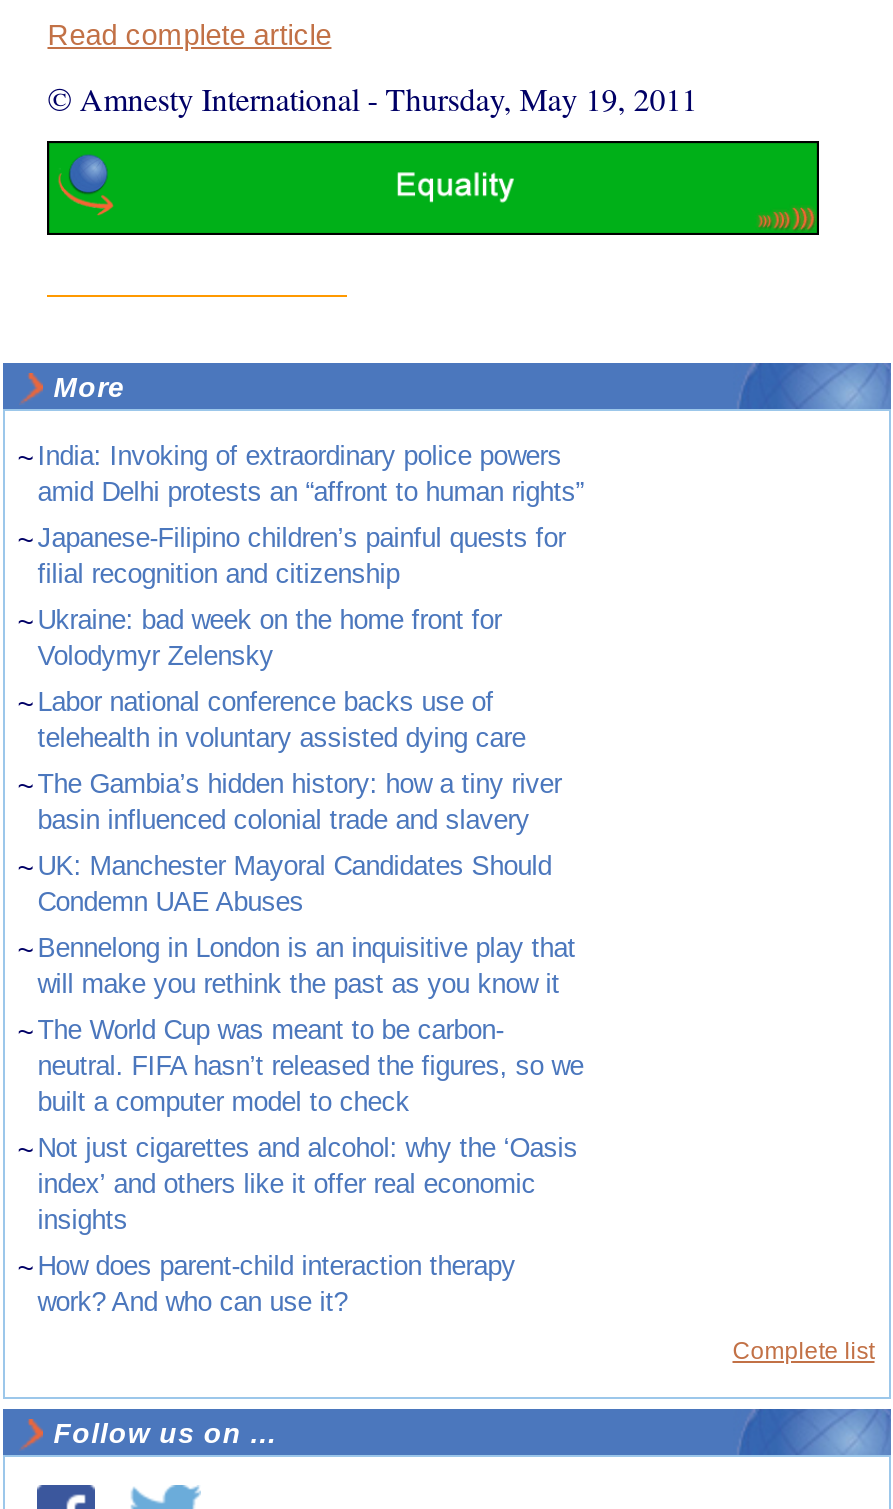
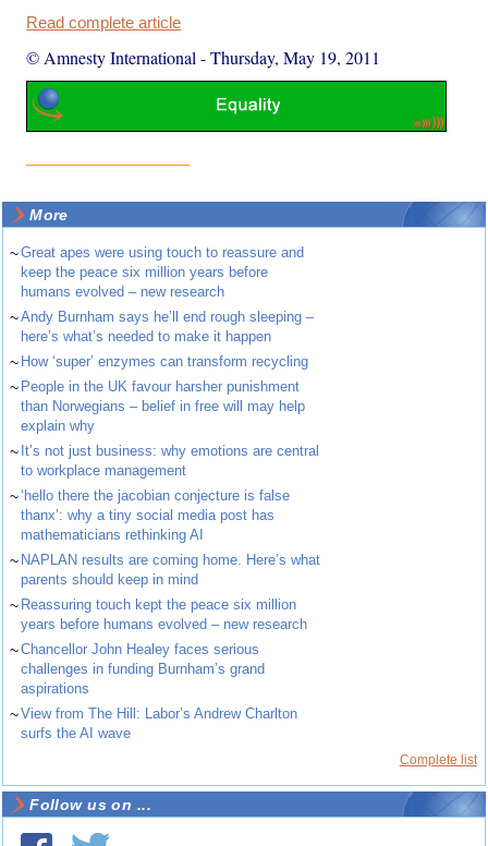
- ~ India: Invoking of extraordinary police powers
- amid Delhi protests an “affront to human rights”
- ~ Japanese-Filipino children’s painful quests for
- filial recognition and citizenship
- ~ Ukraine: bad week on the home front for
- Volodymyr Zelensky
- ~ Labor national conference backs use of
- telehealth in voluntary assisted dying care
- ~ The Gambia’s hidden history: how a tiny river
- basin influenced colonial trade and slavery
- ~ UK: Manchester Mayoral Candidates Should
- Condemn UAE Abuses
- ~ Bennelong in London is an inquisitive play that
- will make you rethink the past as you know it
- ~ The World Cup was meant to be carbon-
- neutral. FIFA hasn’t released the figures, so we
- built a computer model to check
- ~ Not just cigarettes and alcohol: why the ‘Oasis
- index’ and others like it offer real economic
- insights
- ~ How does parent-child interaction therapy
- work? And who can use it?
+ ~ Great apes were using touch to reassure and
+ keep the peace six million years before
+ humans evolved – new research
+ ~ Andy Burnham says he’ll end rough sleeping –
+ here’s what’s needed to make it happen
+ ~ How ‘super’ enzymes can transform recycling
+ ~ People in the UK favour harsher punishment
+ than Norwegians – belief in free will may help
+ explain why
+ ~ It’s not just business: why emotions are central
+ to workplace management
+ ~ ‘hello there the jacobian conjecture is false
+ thanx’: why a tiny social media post has
+ mathematicians rethinking AI
+ ~ NAPLAN results are coming home. Here’s what
+ parents should keep in mind
+ ~ Reassuring touch kept the peace six million
+ years before humans evolved – new research
+ ~ Chancellor John Healey faces serious
+ challenges in funding Burnham’s grand
+ aspirations
+ ~ View from The Hill: Labor’s Andrew Charlton
+ surfs the AI wave
